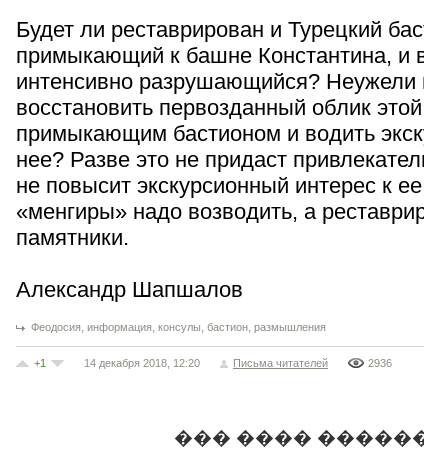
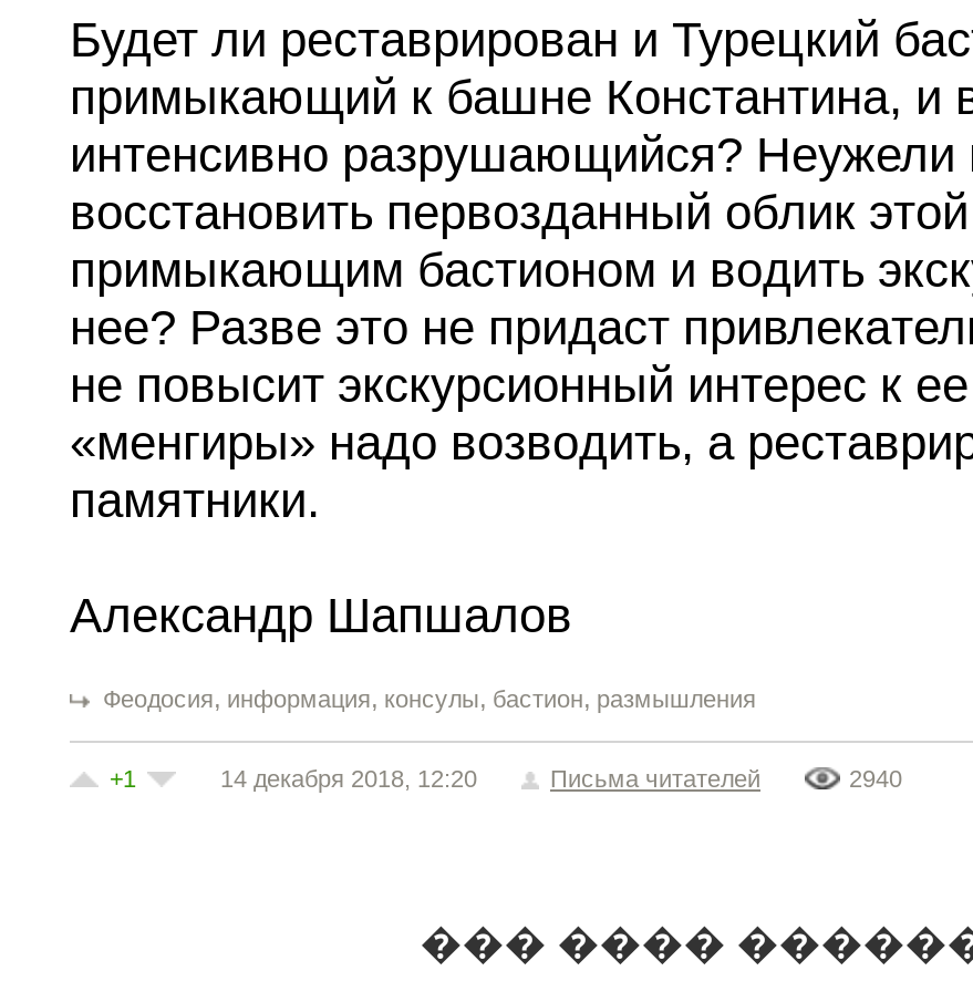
- 2936
+ 2940
